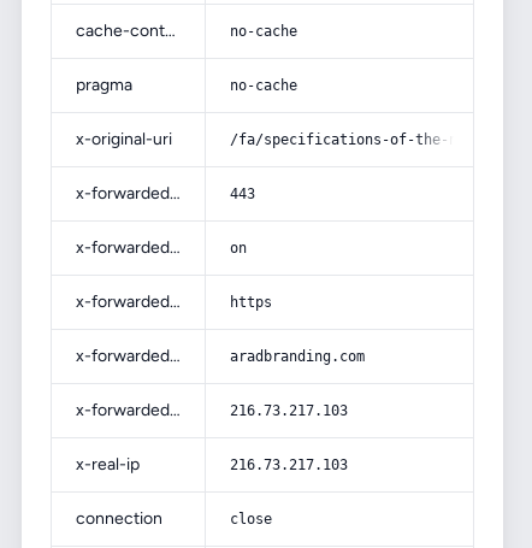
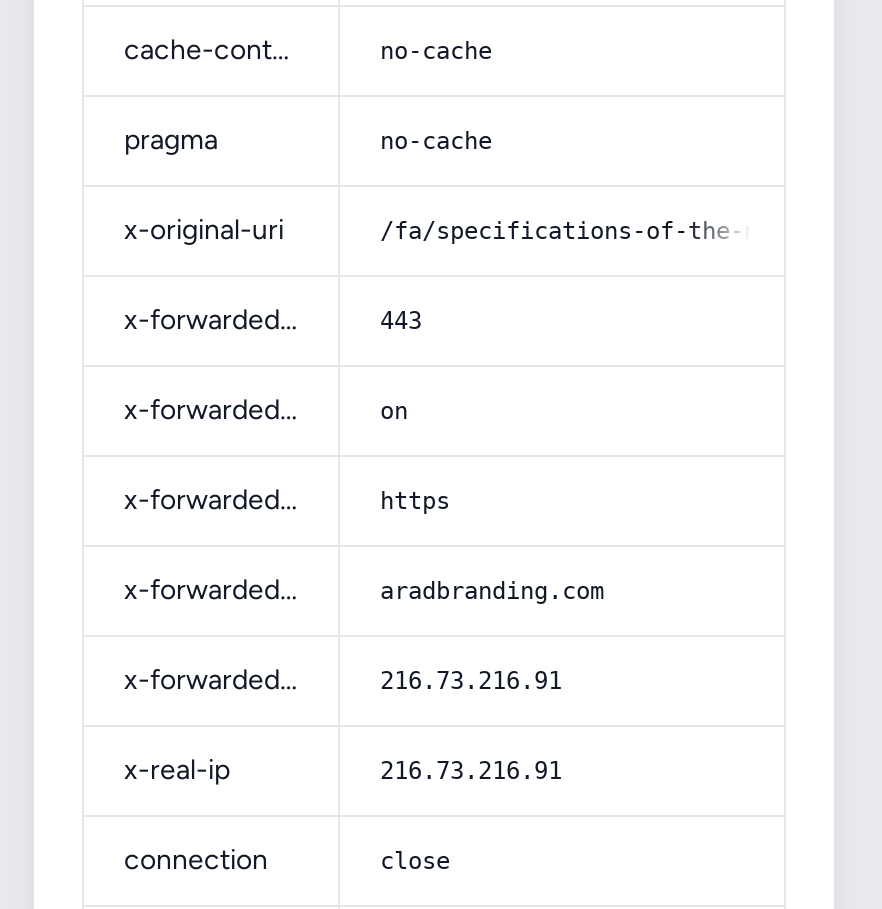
- 216.73.217.103
+ 216.73.216.91

- 216.73.217.103
+ 216.73.216.91
